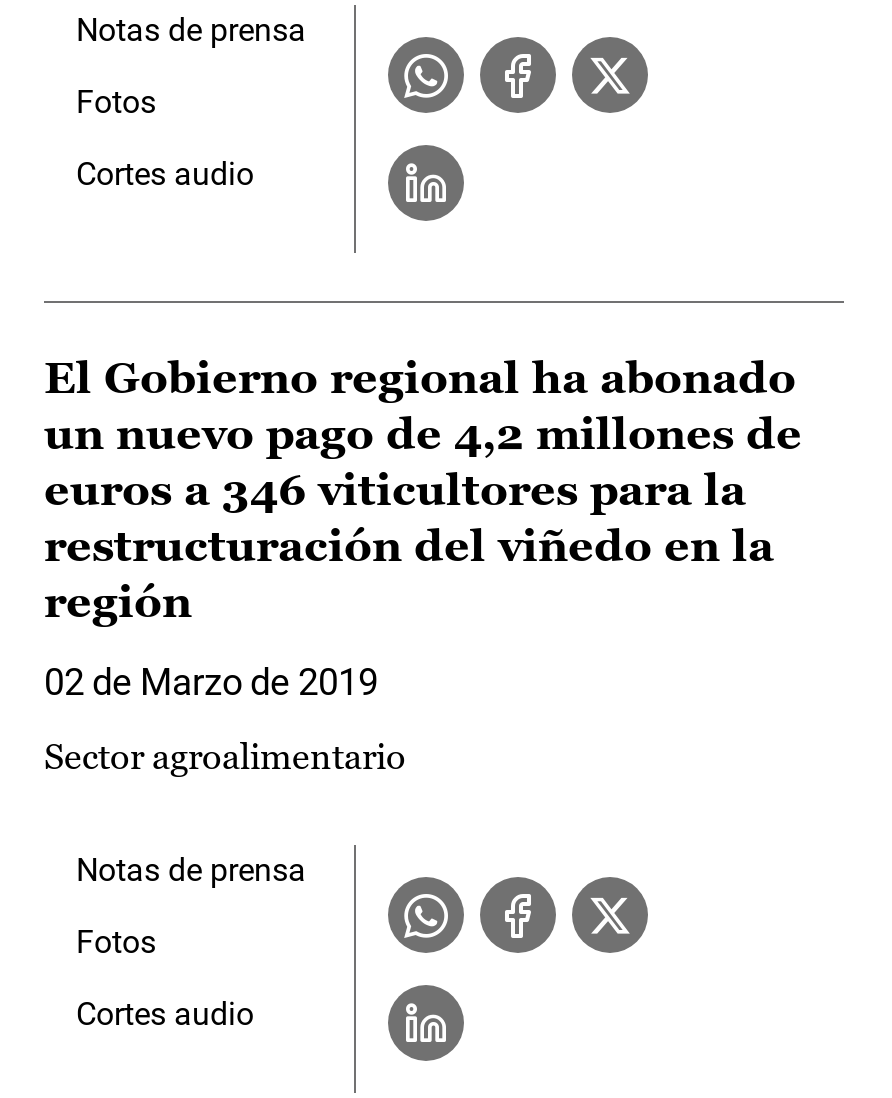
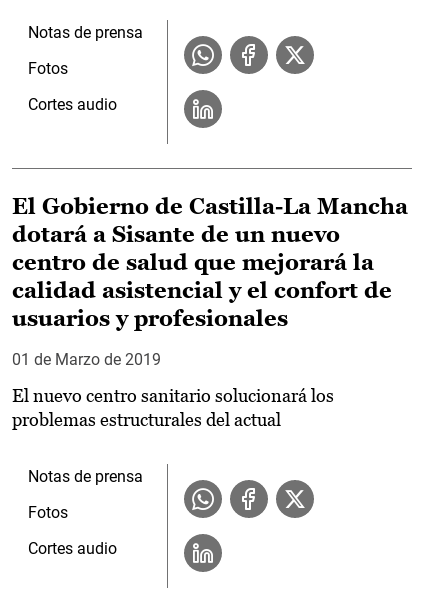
- El Gobierno regional ha abonado
- un nuevo pago de 4,2 millones de
- euros a 346 viticultores para la
- restructuración del viñedo en la
- región
+ El Gobierno de Castilla-La Mancha
+ dotará a Sisante de un nuevo
+ centro de salud que mejorará la
+ calidad asistencial y el confort de
+ usuarios y profesionales

- 02 de Marzo de 2019
+ 01 de Marzo de 2019

- Sector agroalimentario
+ El nuevo centro sanitario solucionará los
+ problemas estructurales del actual
